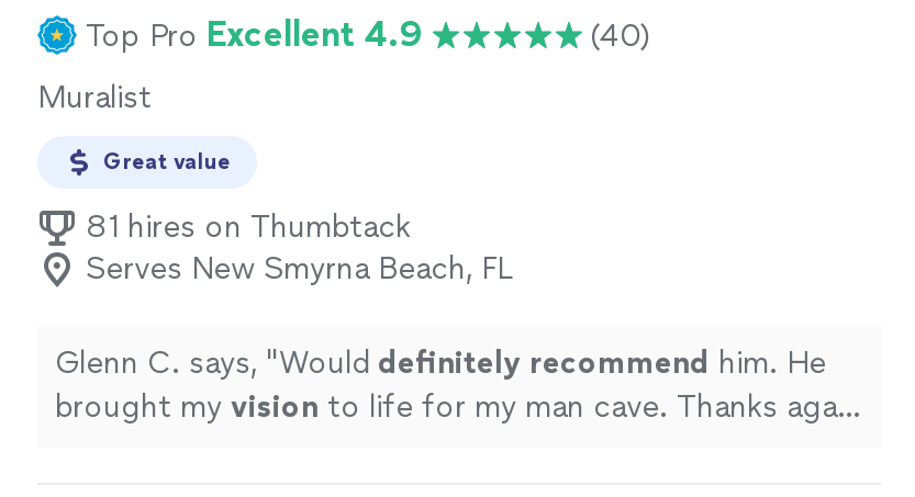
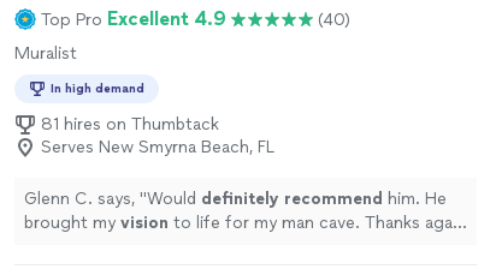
- Great value
+ In high demand
